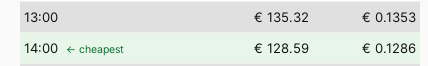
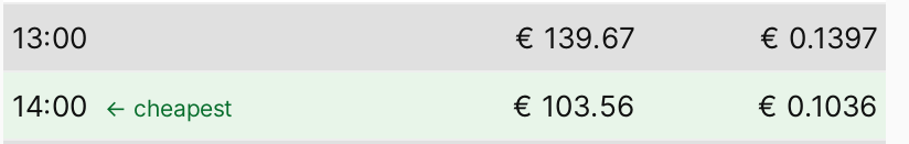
- € 135.32
+ € 139.67

- € 0.1353
+ € 0.1397

- € 128.59
+ € 103.56

- € 0.1286
+ € 0.1036
